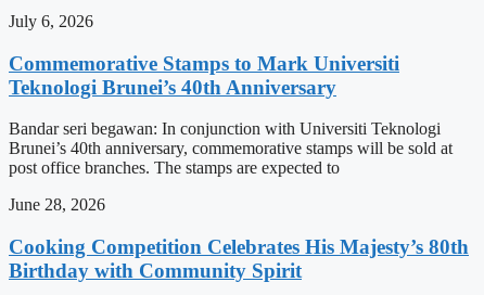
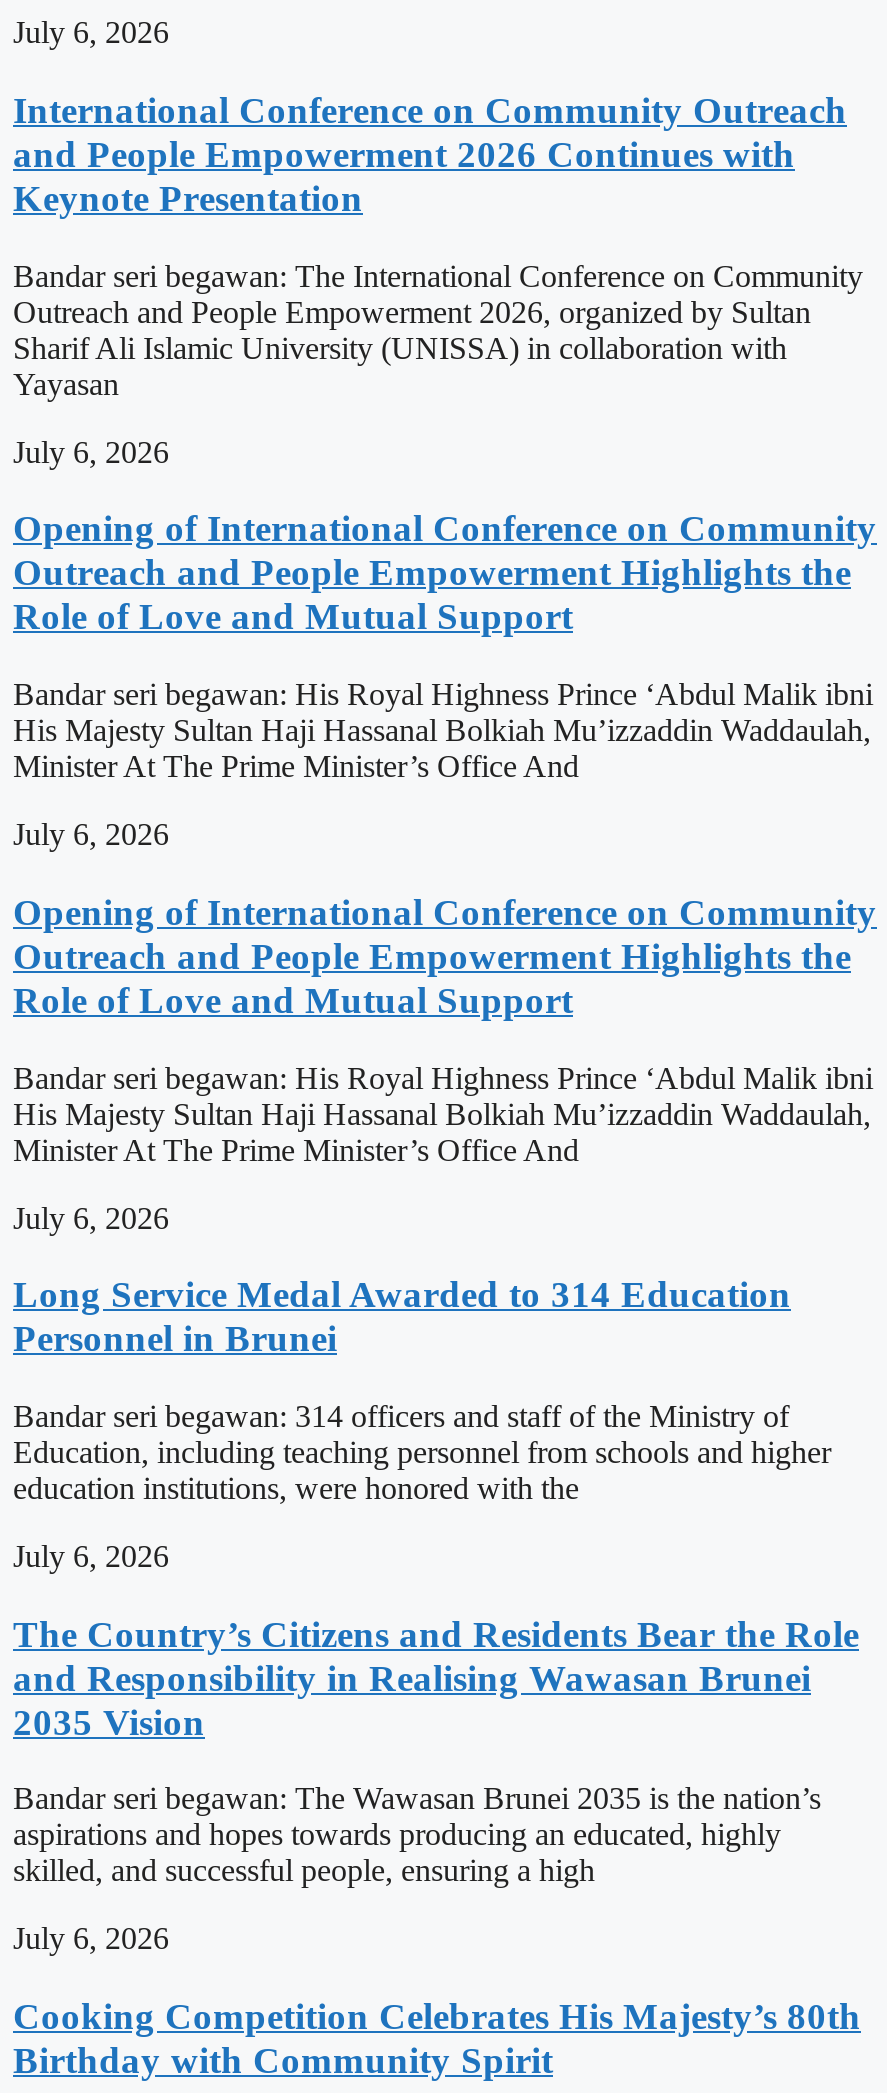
- Commemorative Stamps to Mark Universiti
- Teknologi Brunei’s 40th Anniversary
- Bandar seri begawan: In conjunction with Universiti Teknologi
- Brunei’s 40th anniversary, commemorative stamps will be sold at
- post office branches. The stamps are expected to
- June 28, 2026
+ International Conference on Community Outreach
+ and People Empowerment 2026 Continues with
+ Keynote Presentation
+ Bandar seri begawan: The International Conference on Community
+ Outreach and People Empowerment 2026, organized by Sultan
+ Sharif Ali Islamic University (UNISSA) in collaboration with
+ Yayasan
+ July 6, 2026
+ Opening of International Conference on Community
+ Outreach and People Empowerment Highlights the
+ Role of Love and Mutual Support
+ Bandar seri begawan: His Royal Highness Prince ‘Abdul Malik ibni
+ His Majesty Sultan Haji Hassanal Bolkiah Mu’izzaddin Waddaulah,
+ Minister At The Prime Minister’s Office And
+ July 6, 2026
+ Opening of International Conference on Community
+ Outreach and People Empowerment Highlights the
+ Role of Love and Mutual Support
+ Bandar seri begawan: His Royal Highness Prince ‘Abdul Malik ibni
+ His Majesty Sultan Haji Hassanal Bolkiah Mu’izzaddin Waddaulah,
+ Minister At The Prime Minister’s Office And
+ July 6, 2026
+ Long Service Medal Awarded to 314 Education
+ Personnel in Brunei
+ Bandar seri begawan: 314 officers and staff of the Ministry of
+ Education, including teaching personnel from schools and higher
+ education institutions, were honored with the
+ July 6, 2026
+ The Country’s Citizens and Residents Bear the Role
+ and Responsibility in Realising Wawasan Brunei
+ 2035 Vision
+ Bandar seri begawan: The Wawasan Brunei 2035 is the nation’s
+ aspirations and hopes towards producing an educated, highly
+ skilled, and successful people, ensuring a high
+ July 6, 2026
